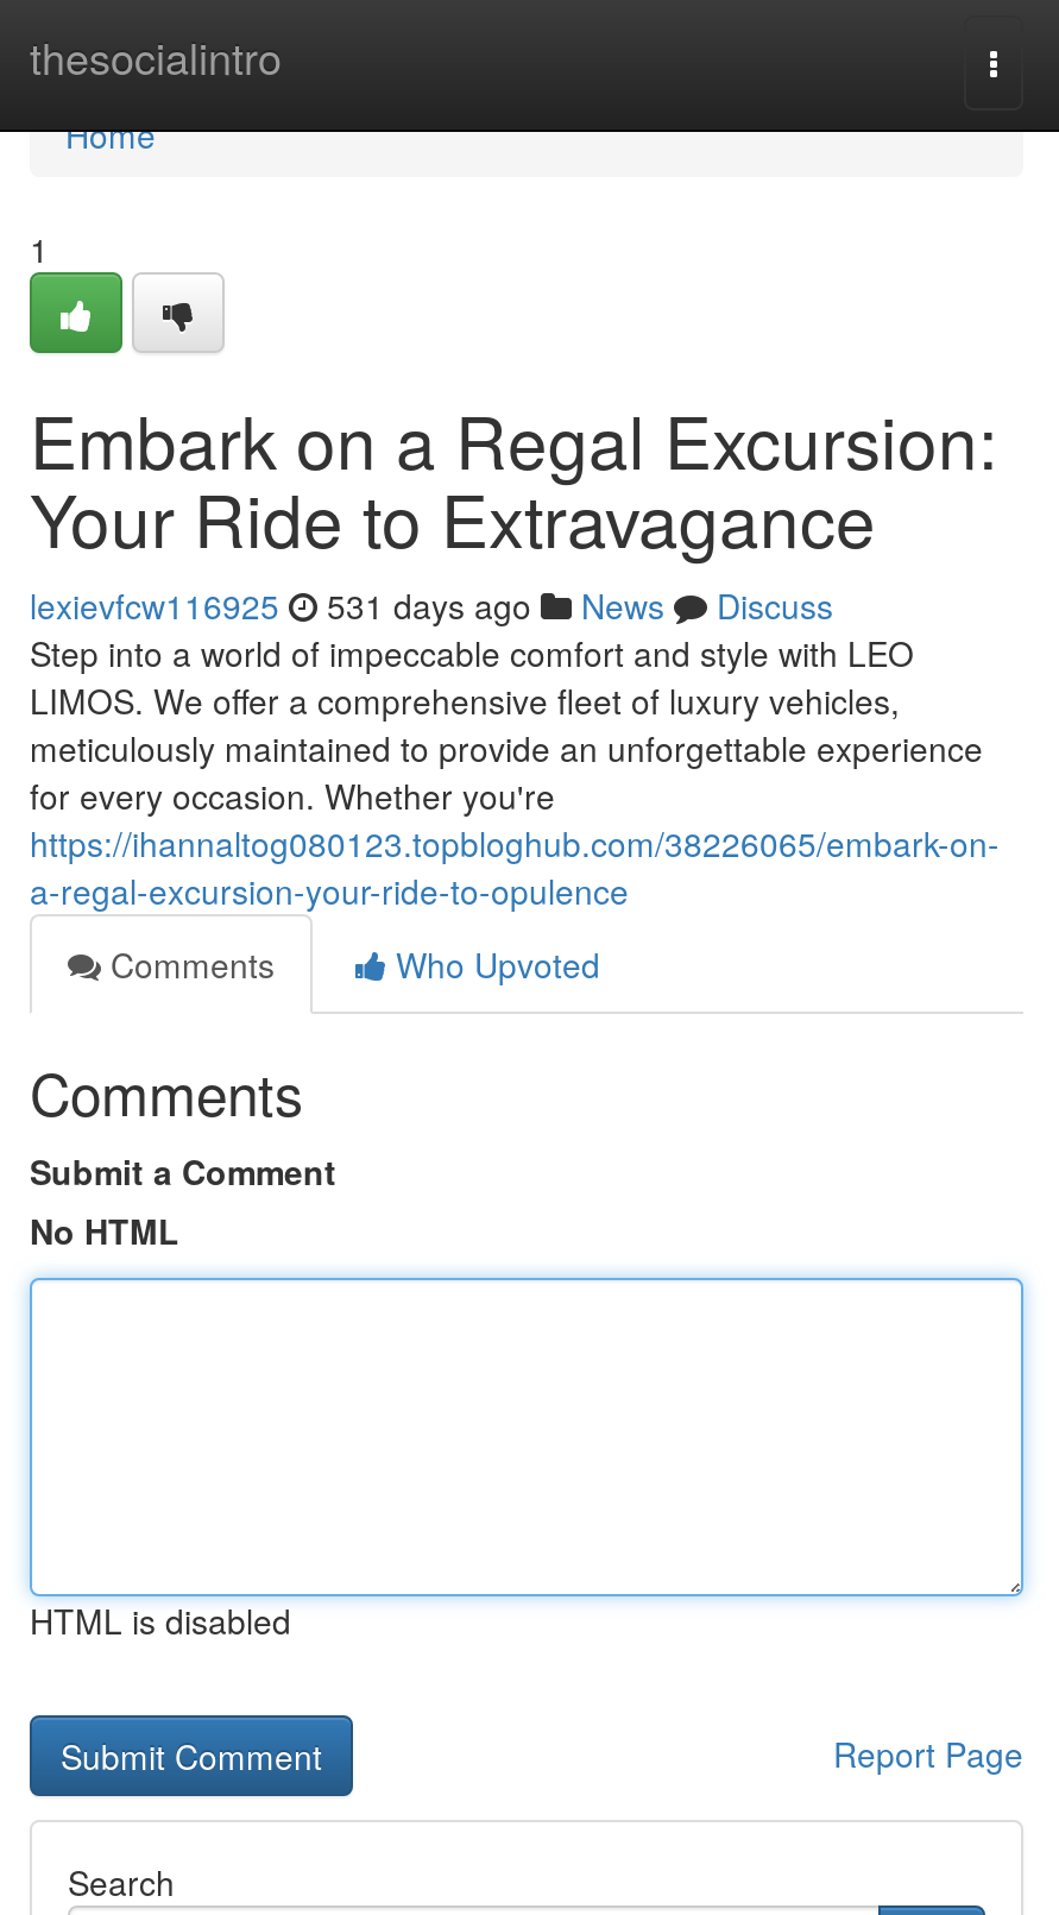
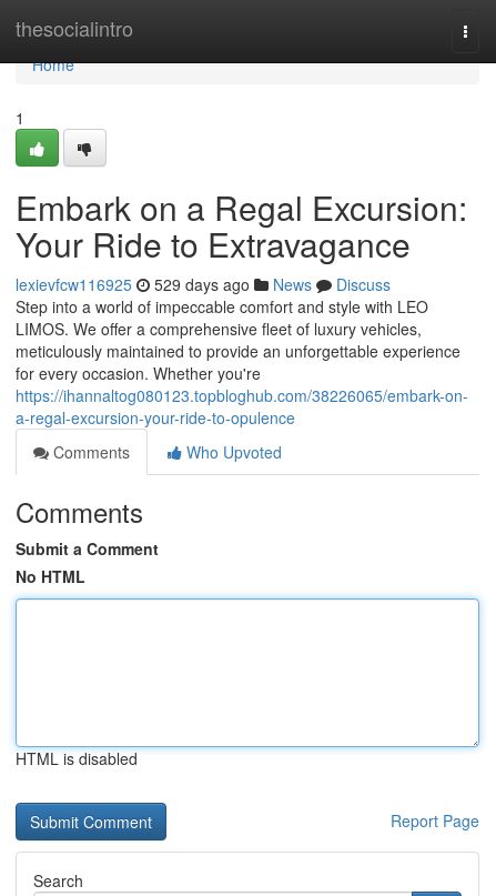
- lexievfcw116925 531 days ago News Discuss
+ lexievfcw116925 529 days ago News Discuss
